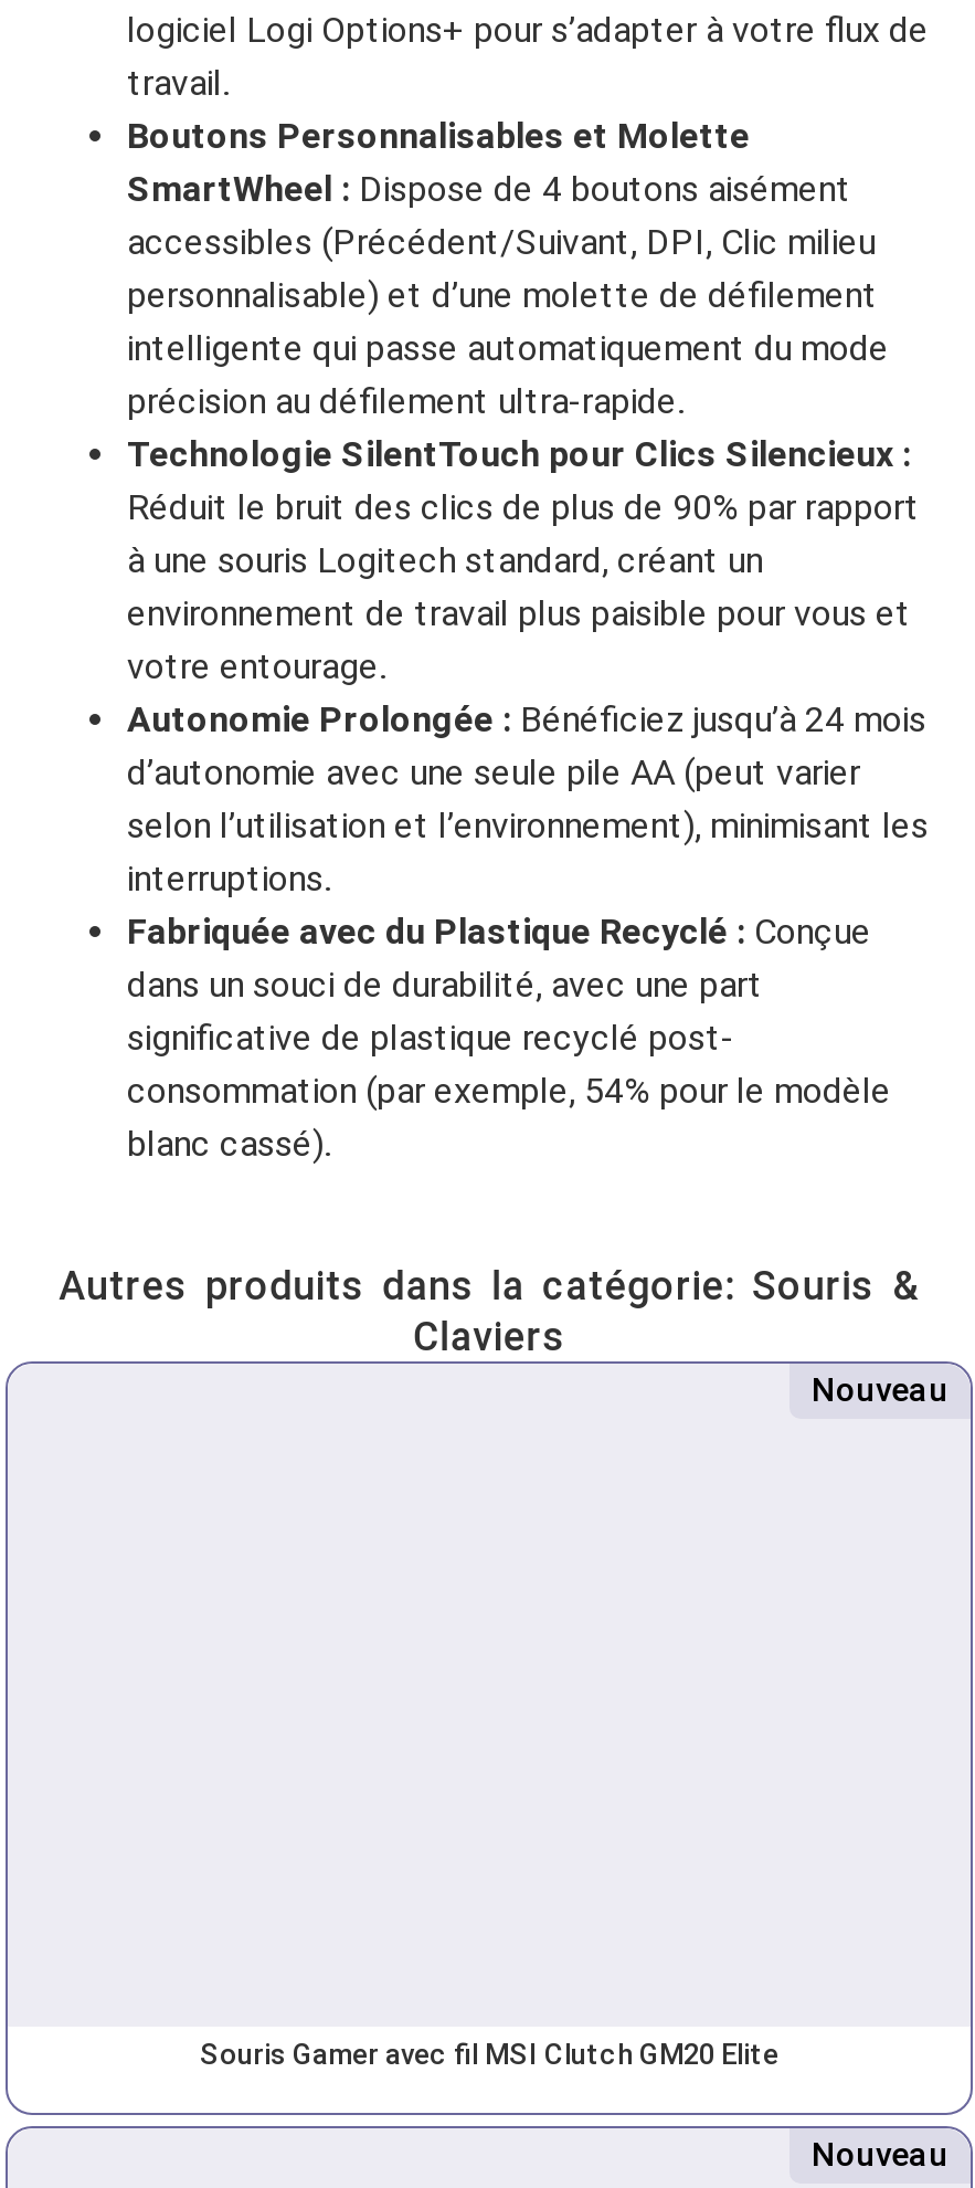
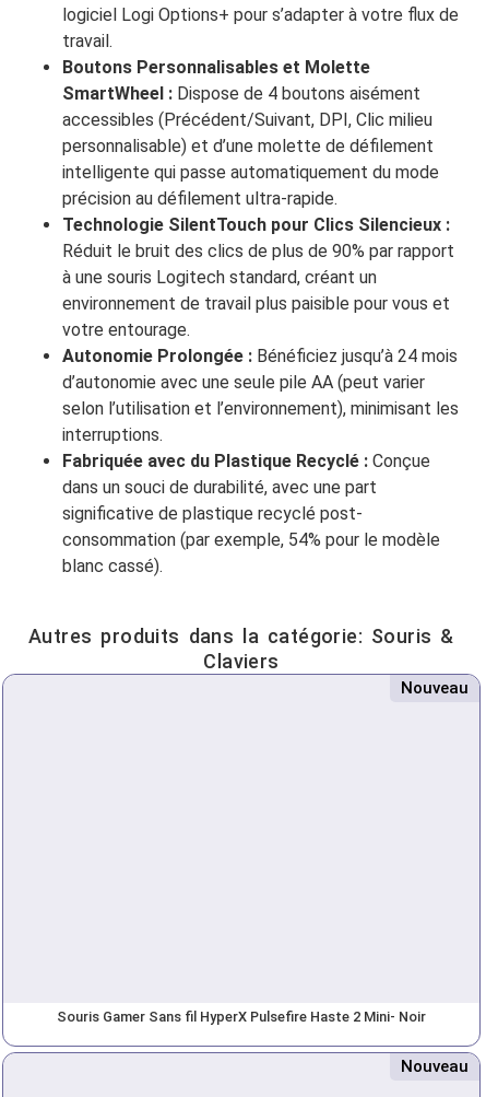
- Souris Gamer avec fil MSI Clutch GM20 Elite
+ Souris Gamer Sans fil HyperX Pulsefire Haste 2 Mini- Noir
